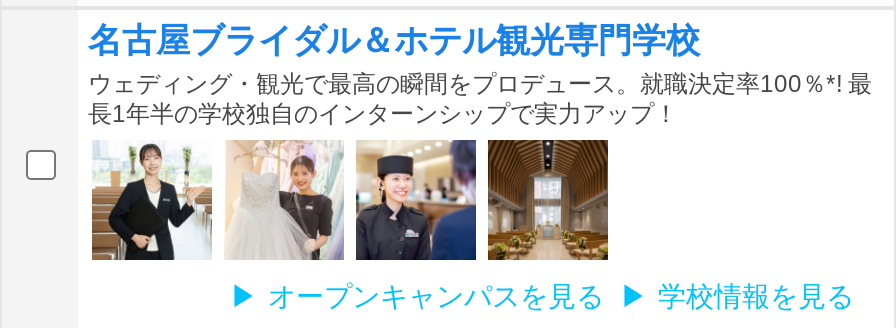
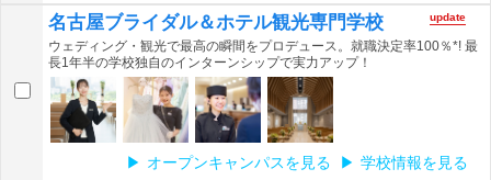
+ update
